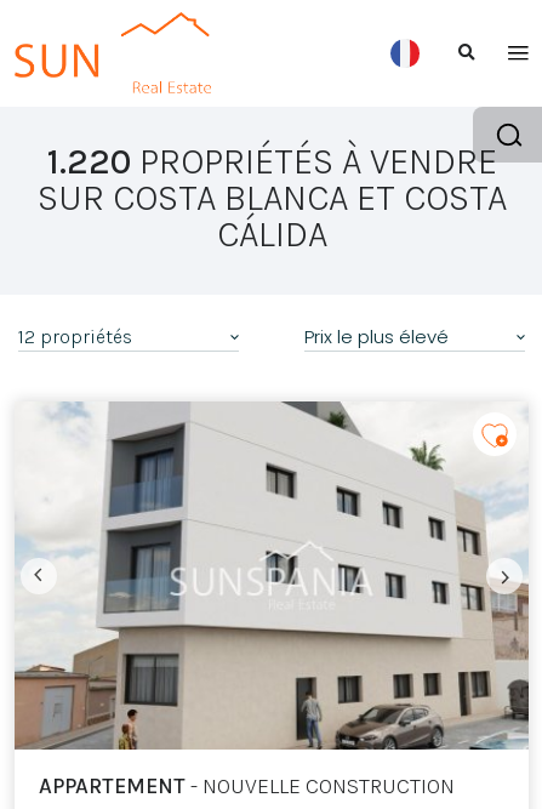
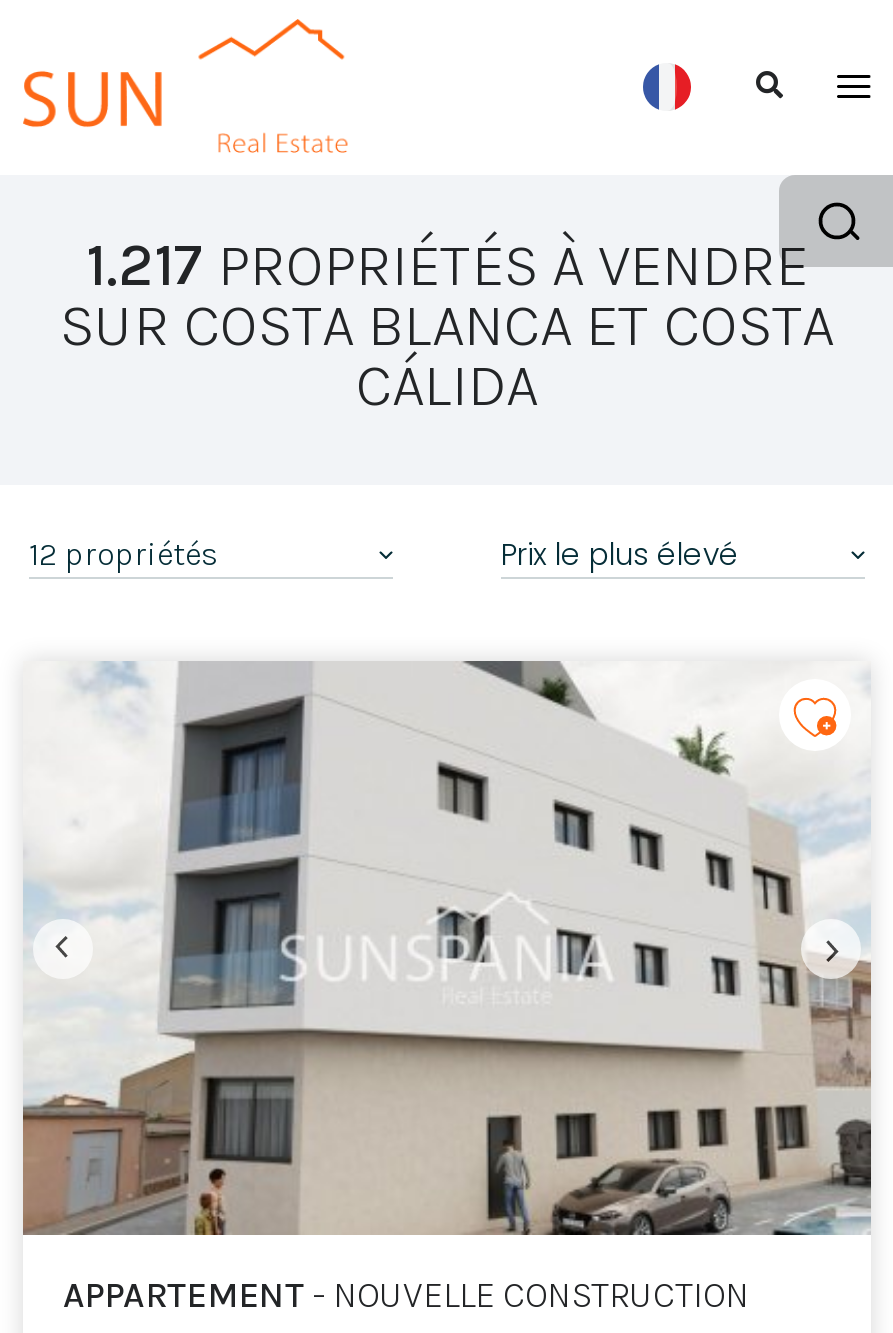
- 1.220 PROPRIÉTÉS À VENDRE
+ 1.217 PROPRIÉTÉS À VENDRE
